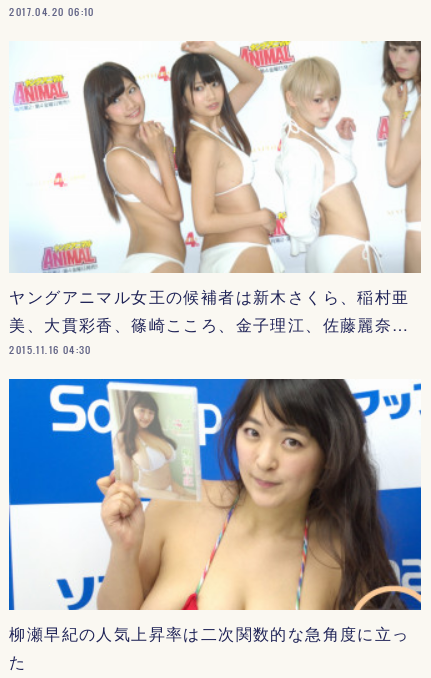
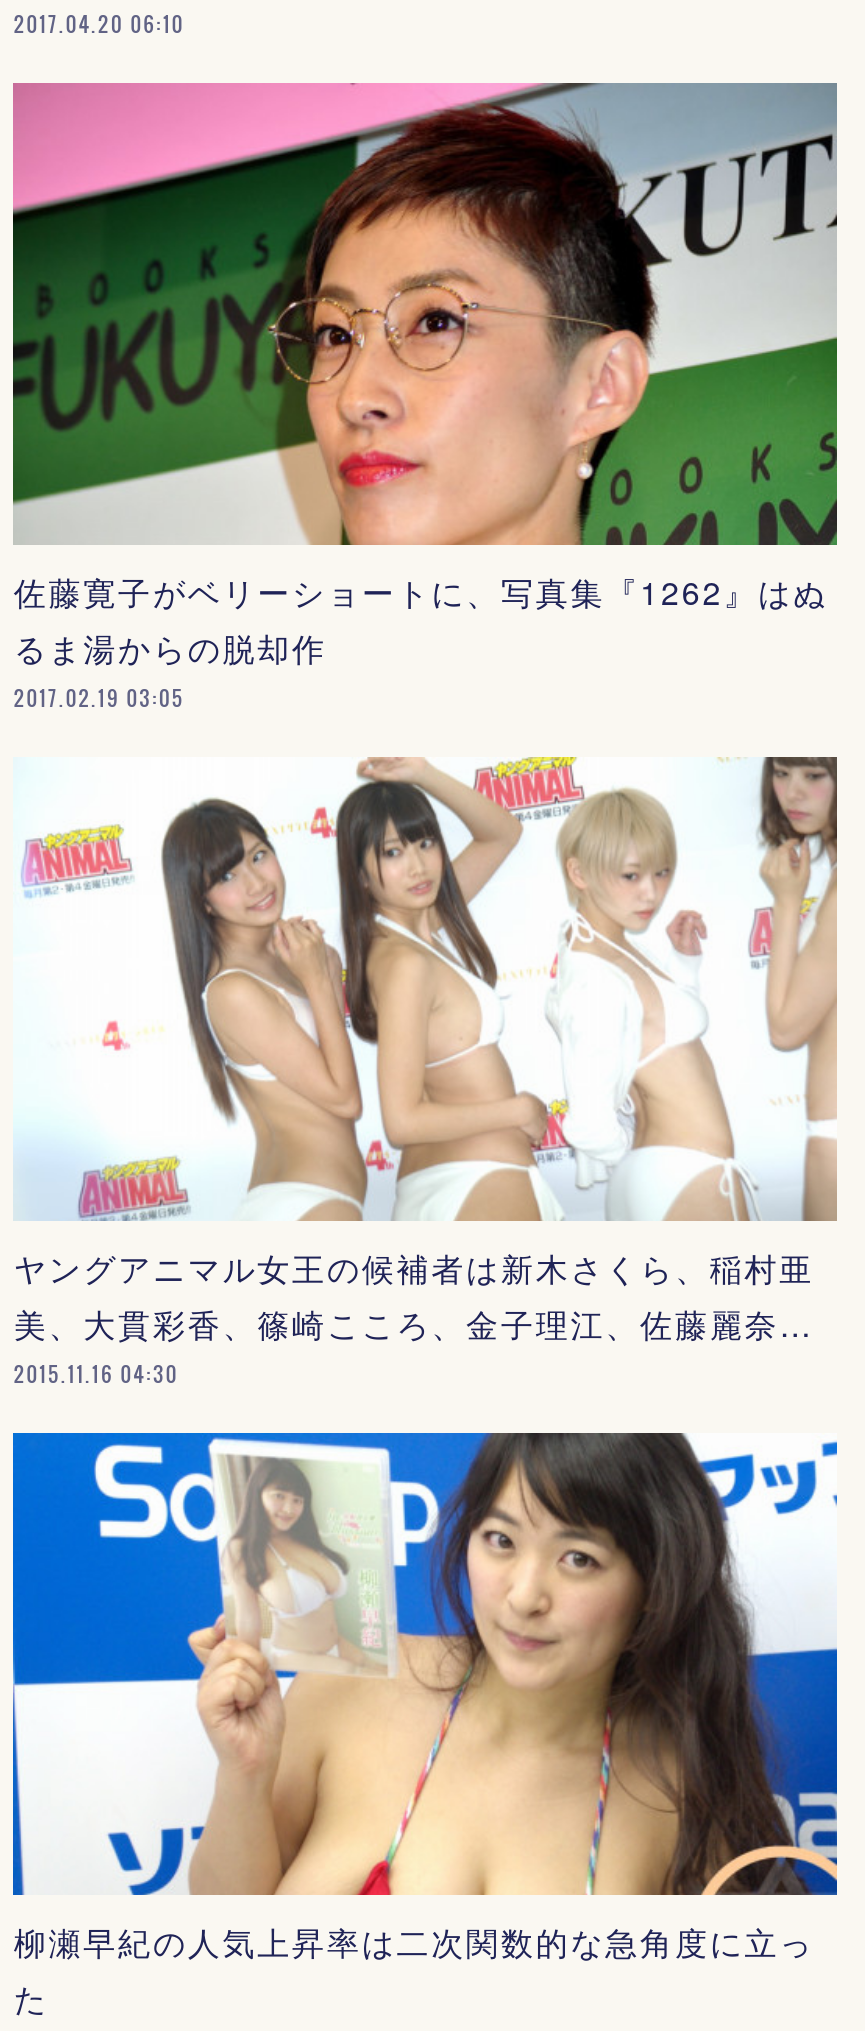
+ [image]
+ 佐藤寛子がベリーショートに、写真集『1262』はぬ
+ るま湯からの脱却作
+ 2017.02.19 03:05
